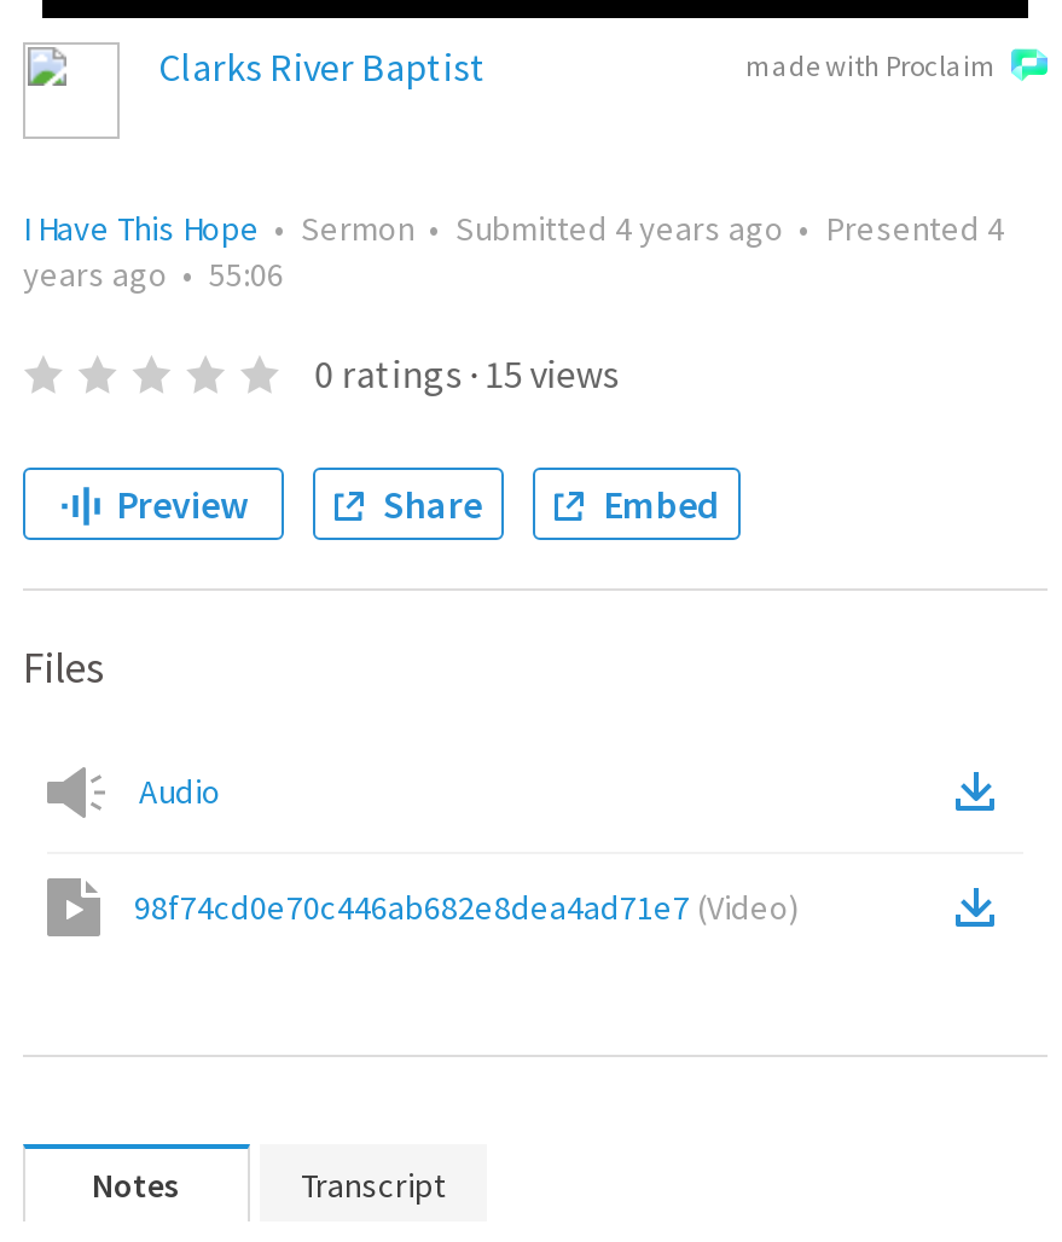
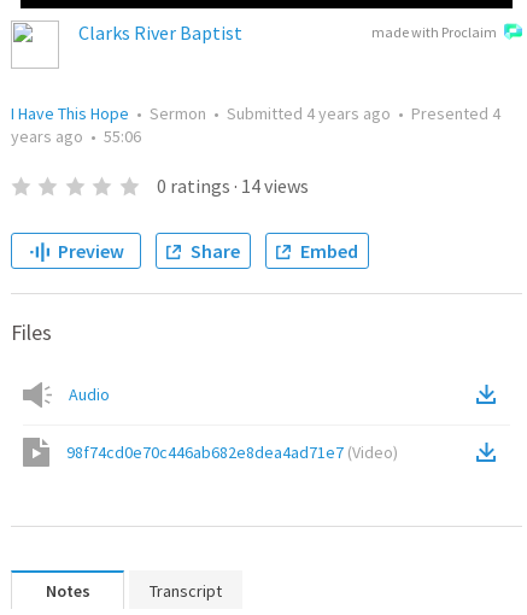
- 0 ratings · 15 views
+ 0 ratings · 14 views
